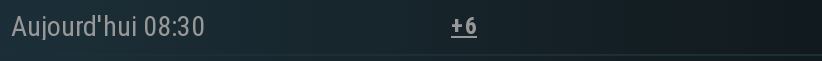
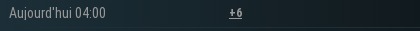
- Aujourd'hui 08:30
+ Aujourd'hui 04:00
